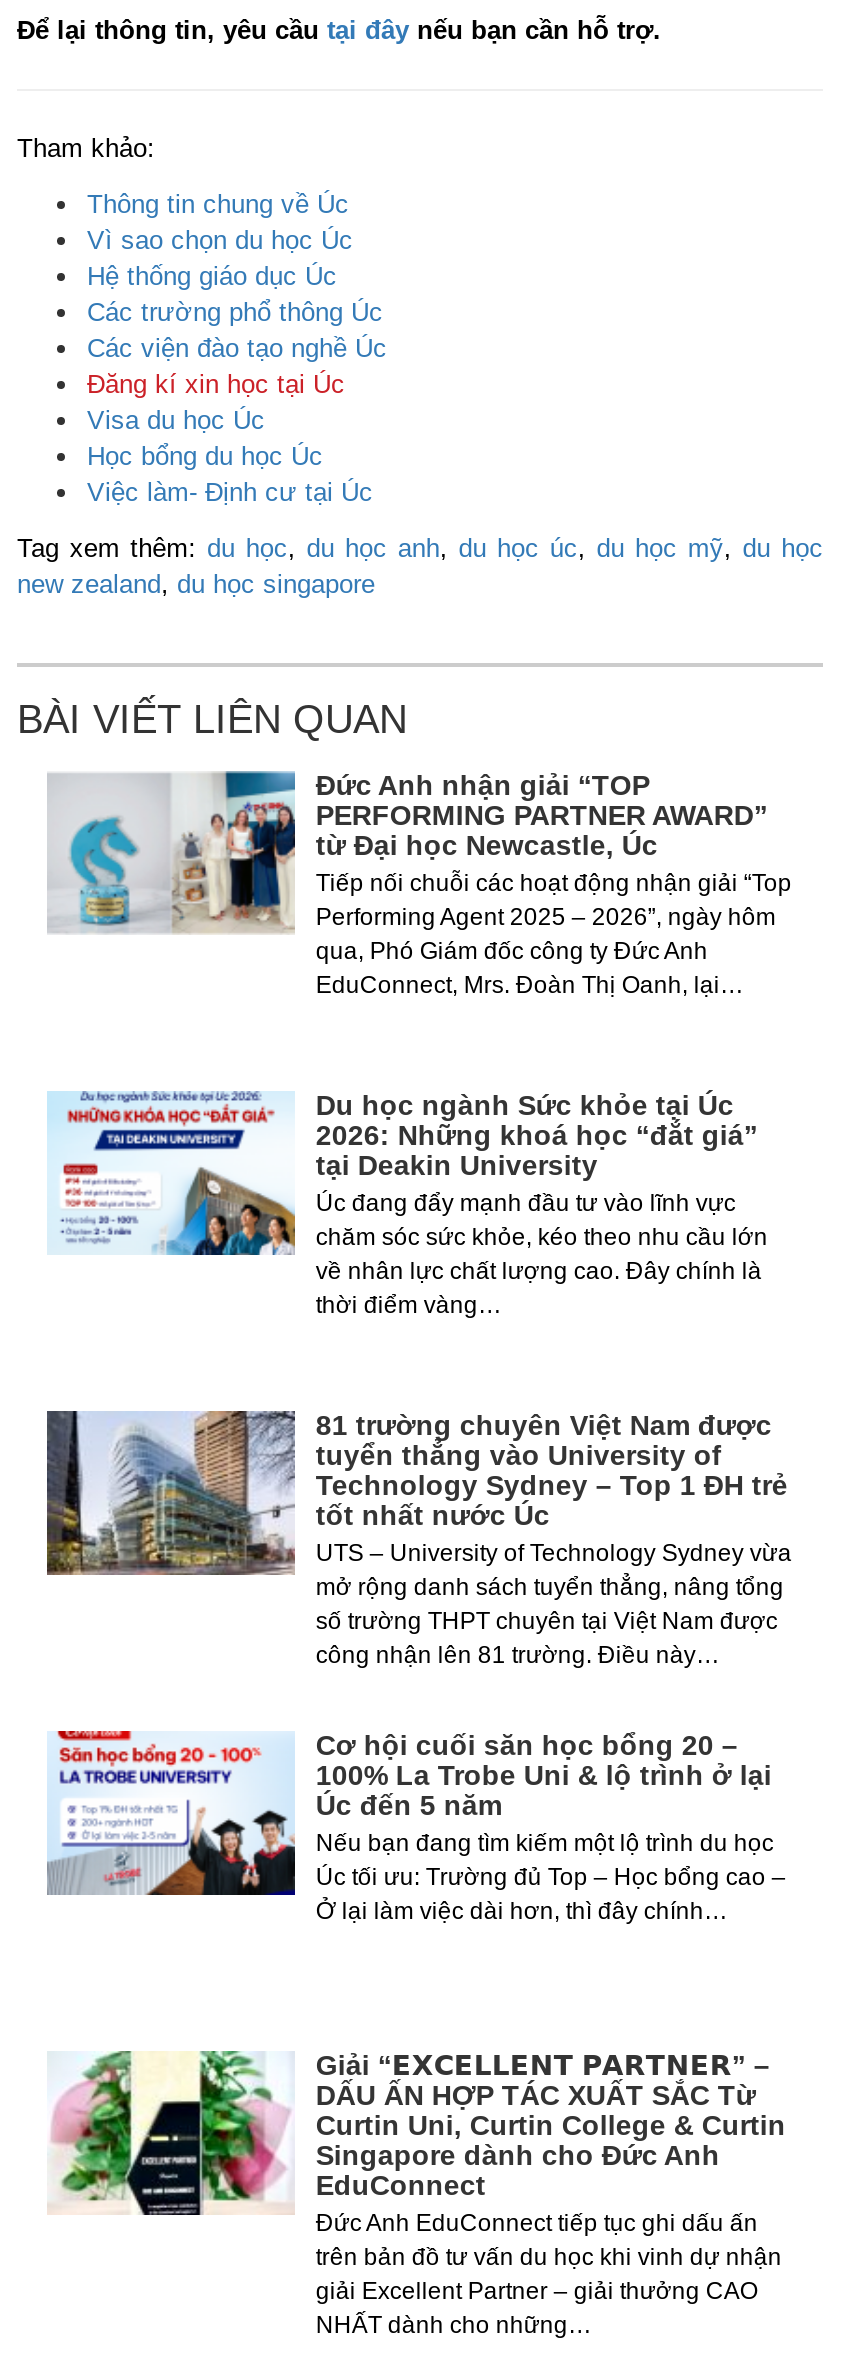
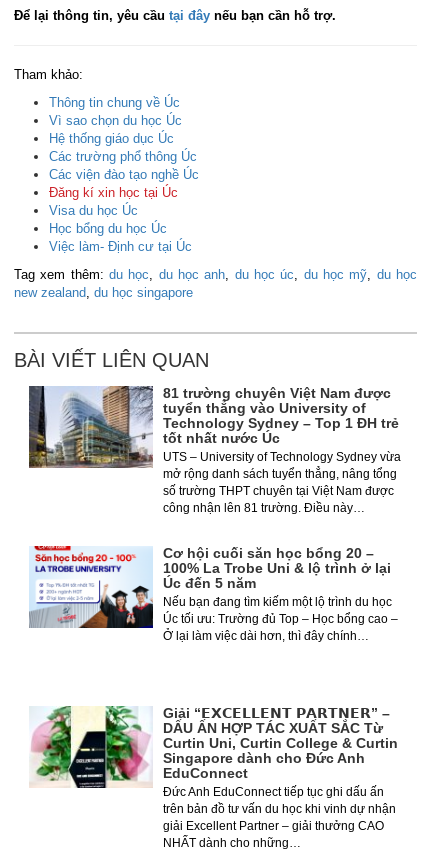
- [image]
- Đức Anh nhận giải “TOP
- PERFORMING PARTNER AWARD”
- từ Đại học Newcastle, Úc
- Tiếp nối chuỗi các hoạt động nhận giải “Top
- Performing Agent 2025 – 2026”, ngày hôm
- qua, Phó Giám đốc công ty Đức Anh
- EduConnect, Mrs. Đoàn Thị Oanh, lại…

- [image]
- Du học ngành Sức khỏe tại Úc
- 2026: Những khoá học “đắt giá”
- tại Deakin University
- Úc đang đẩy mạnh đầu tư vào lĩnh vực
- chăm sóc sức khỏe, kéo theo nhu cầu lớn
- về nhân lực chất lượng cao. Đây chính là
- thời điểm vàng…
